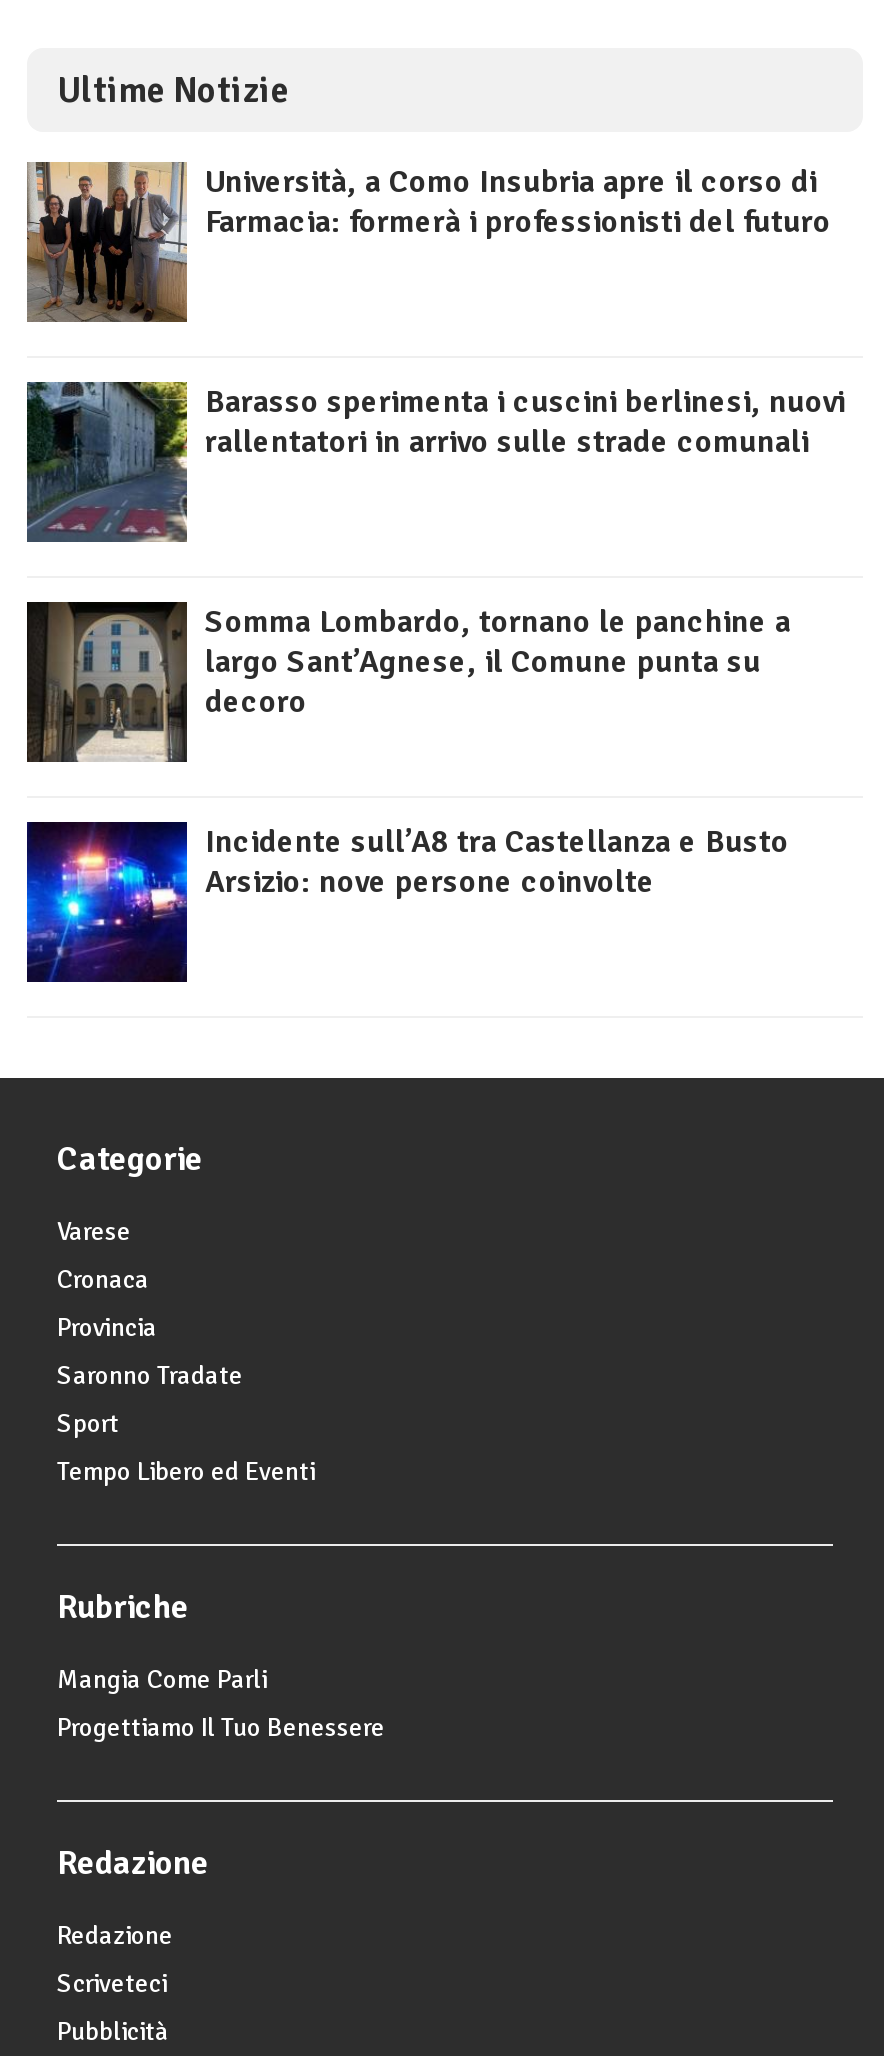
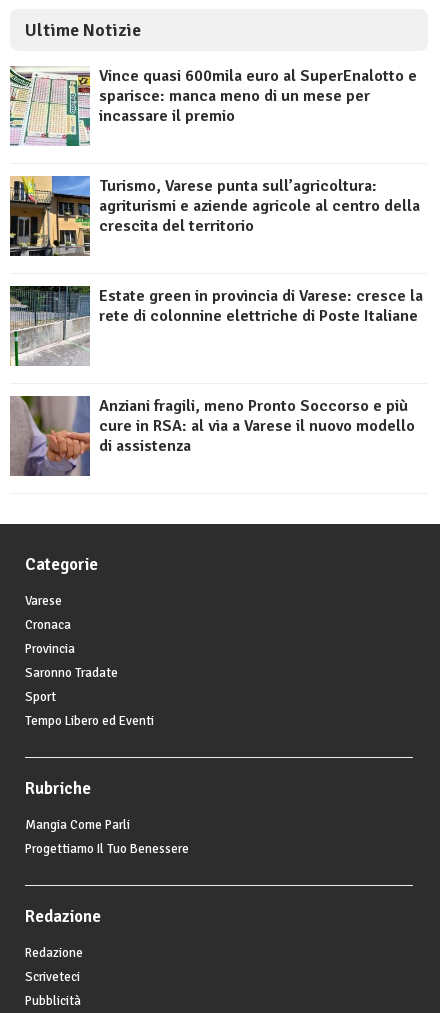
- [image]
- Università, a Como Insubria apre il corso di
- Farmacia: formerà i professionisti del futuro
+ [image]
+ Vince quasi 600mila euro al SuperEnalotto e
+ sparisce: manca meno di un mese per
+ incassare il premio

- [image]
- Barasso sperimenta i cuscini berlinesi, nuovi
- rallentatori in arrivo sulle strade comunali
+ [image]
+ Turismo, Varese punta sull’agricoltura:
+ agriturismi e aziende agricole al centro della
+ crescita del territorio

- [image]
- Somma Lombardo, tornano le panchine a
- largo Sant’Agnese, il Comune punta su
- decoro
+ [image]
+ Estate green in provincia di Varese: cresce la
+ rete di colonnine elettriche di Poste Italiane

- [image]
- Incidente sull’A8 tra Castellanza e Busto
- Arsizio: nove persone coinvolte
+ [image]
+ Anziani fragili, meno Pronto Soccorso e più
+ cure in RSA: al via a Varese il nuovo modello
+ di assistenza
